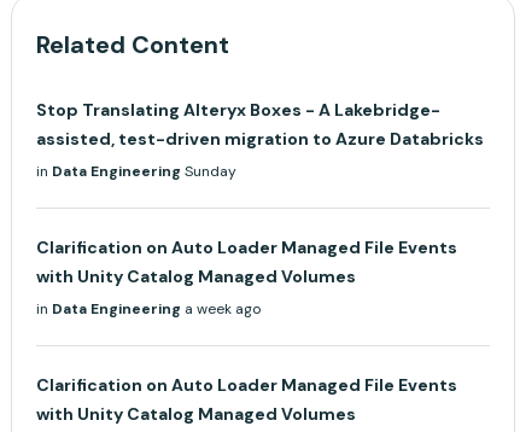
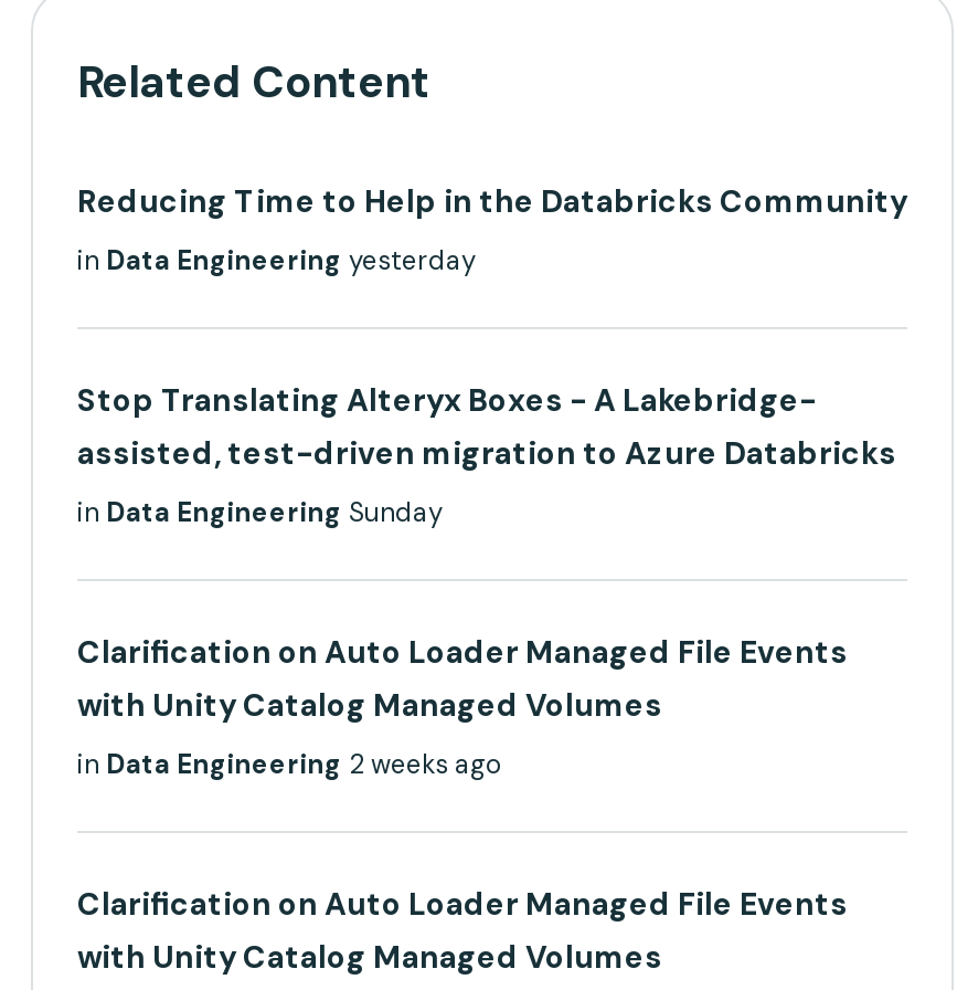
+ Reducing Time to Help in the Databricks Community
+ in Data Engineering yesterday

- in Data Engineering a week ago
+ in Data Engineering 2 weeks ago
